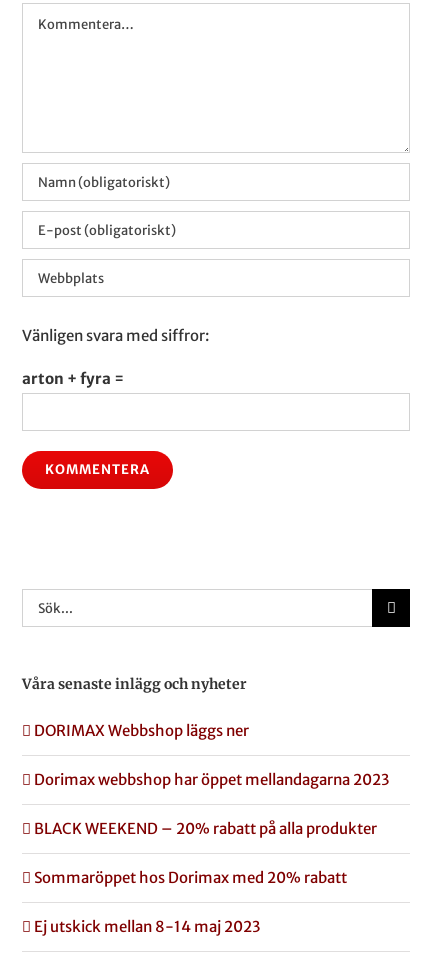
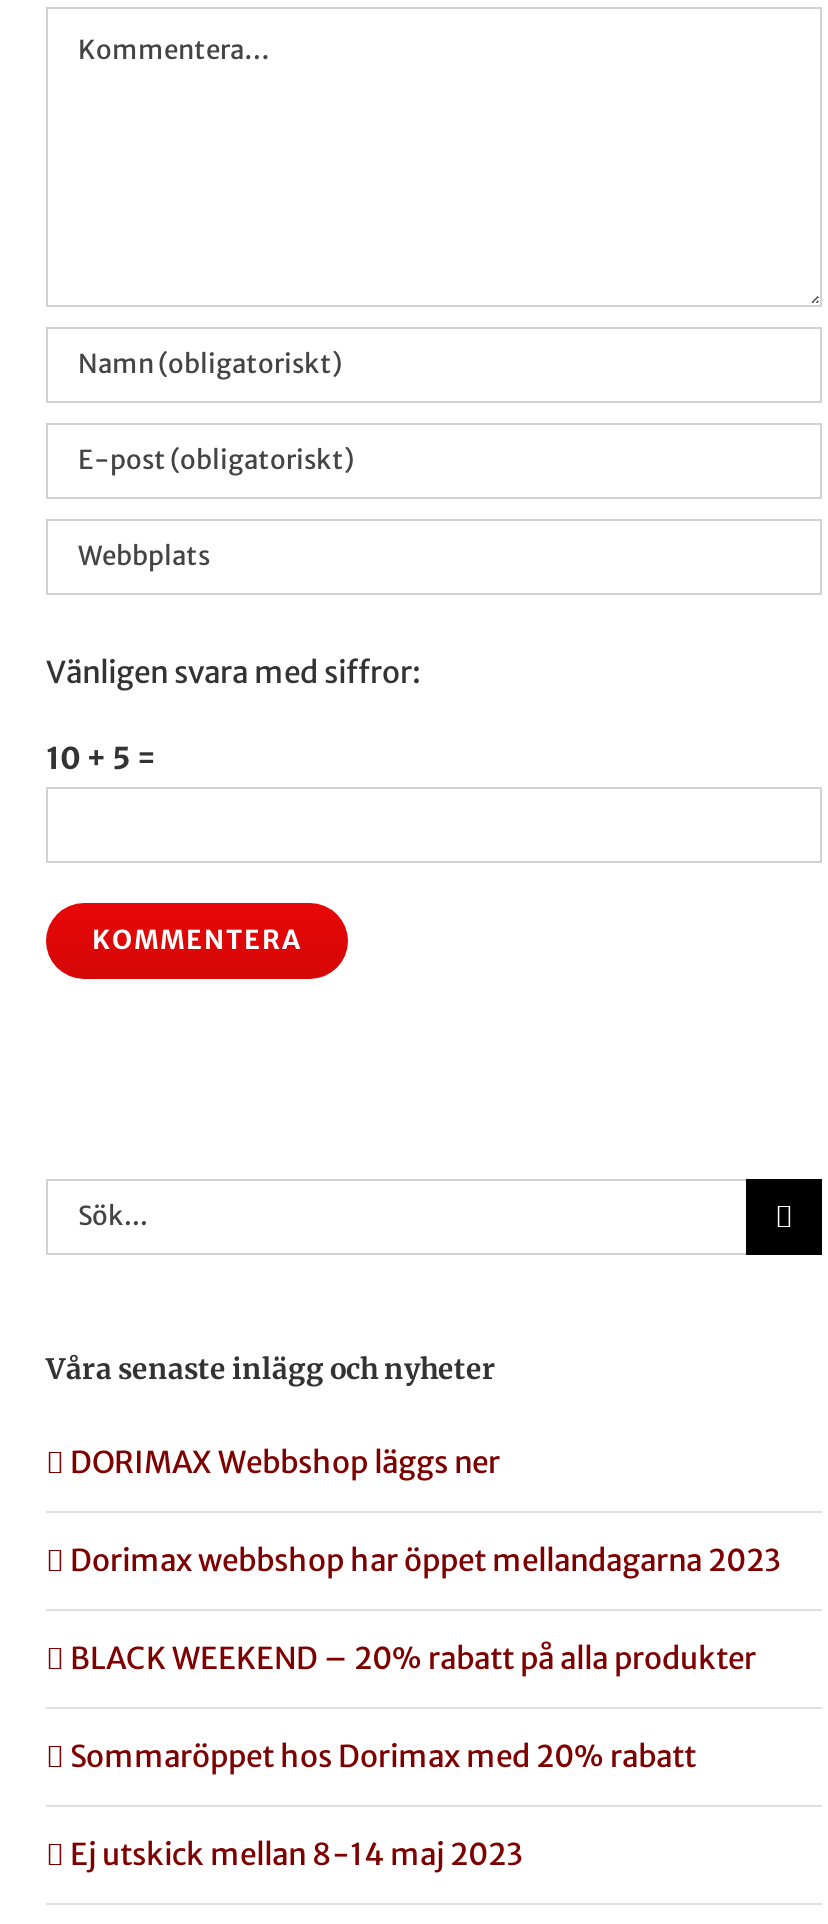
- arton + fyra =
+ 10 + 5 =
